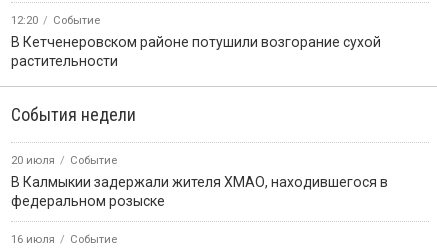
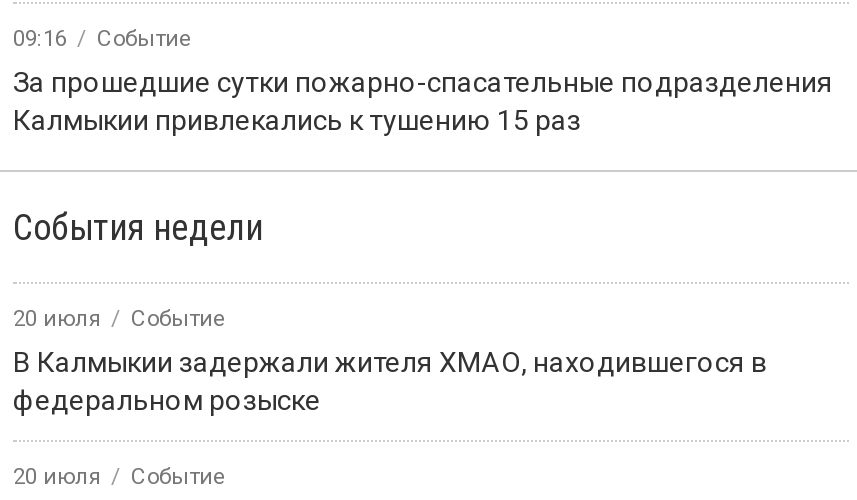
- 12:20 Событие
+ 09:16 Событие

- В Кетченеровском районе потушили возгорание сухой
- растительности
+ За прошедшие сутки пожарно-спасательные подразделения
+ Калмыкии привлекались к тушению 15 раз

- 16 июля Событие
+ 20 июля Событие
